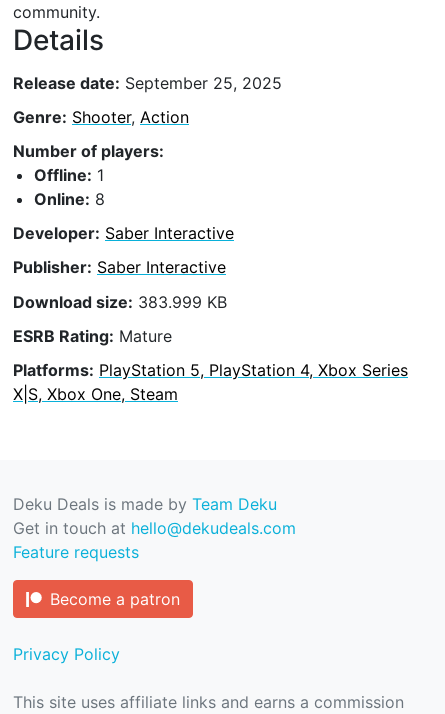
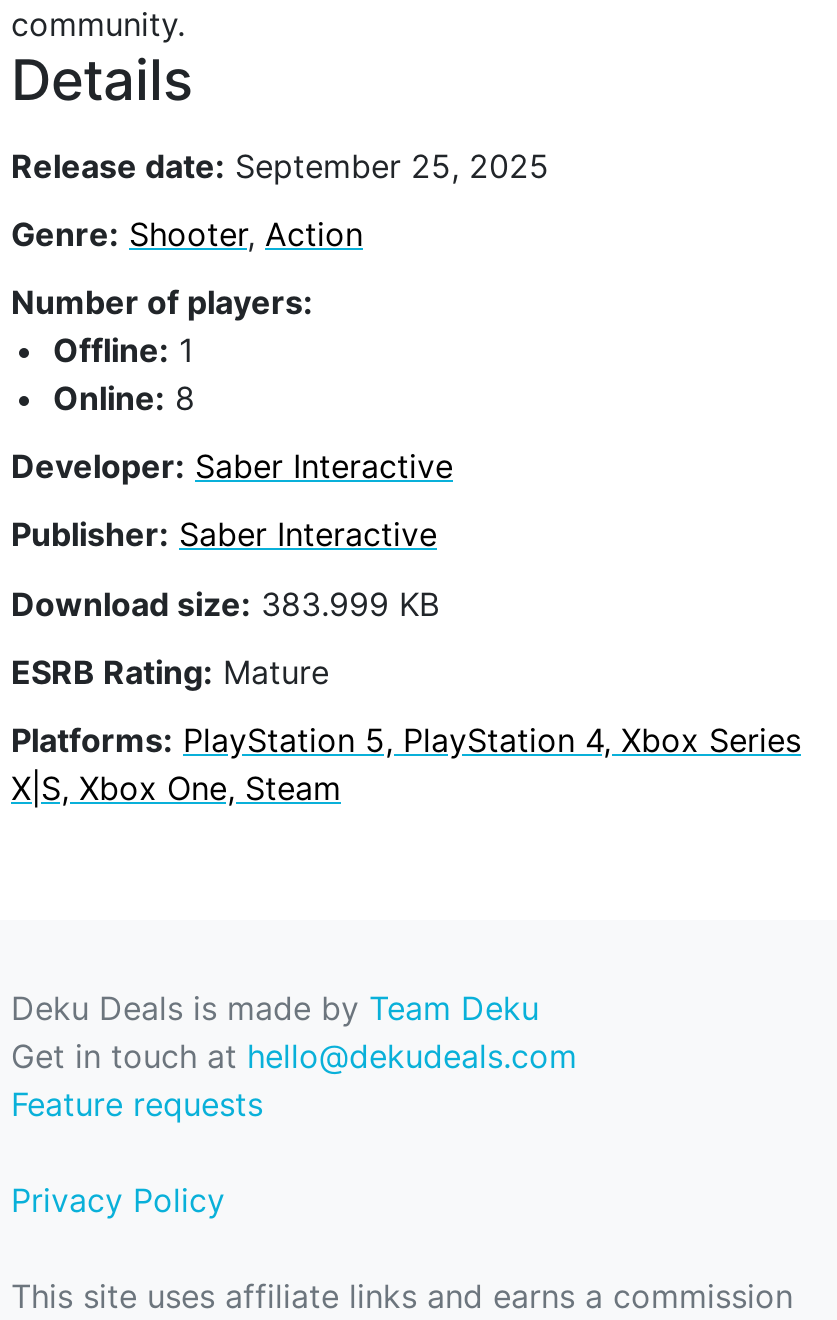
- Become a patron
